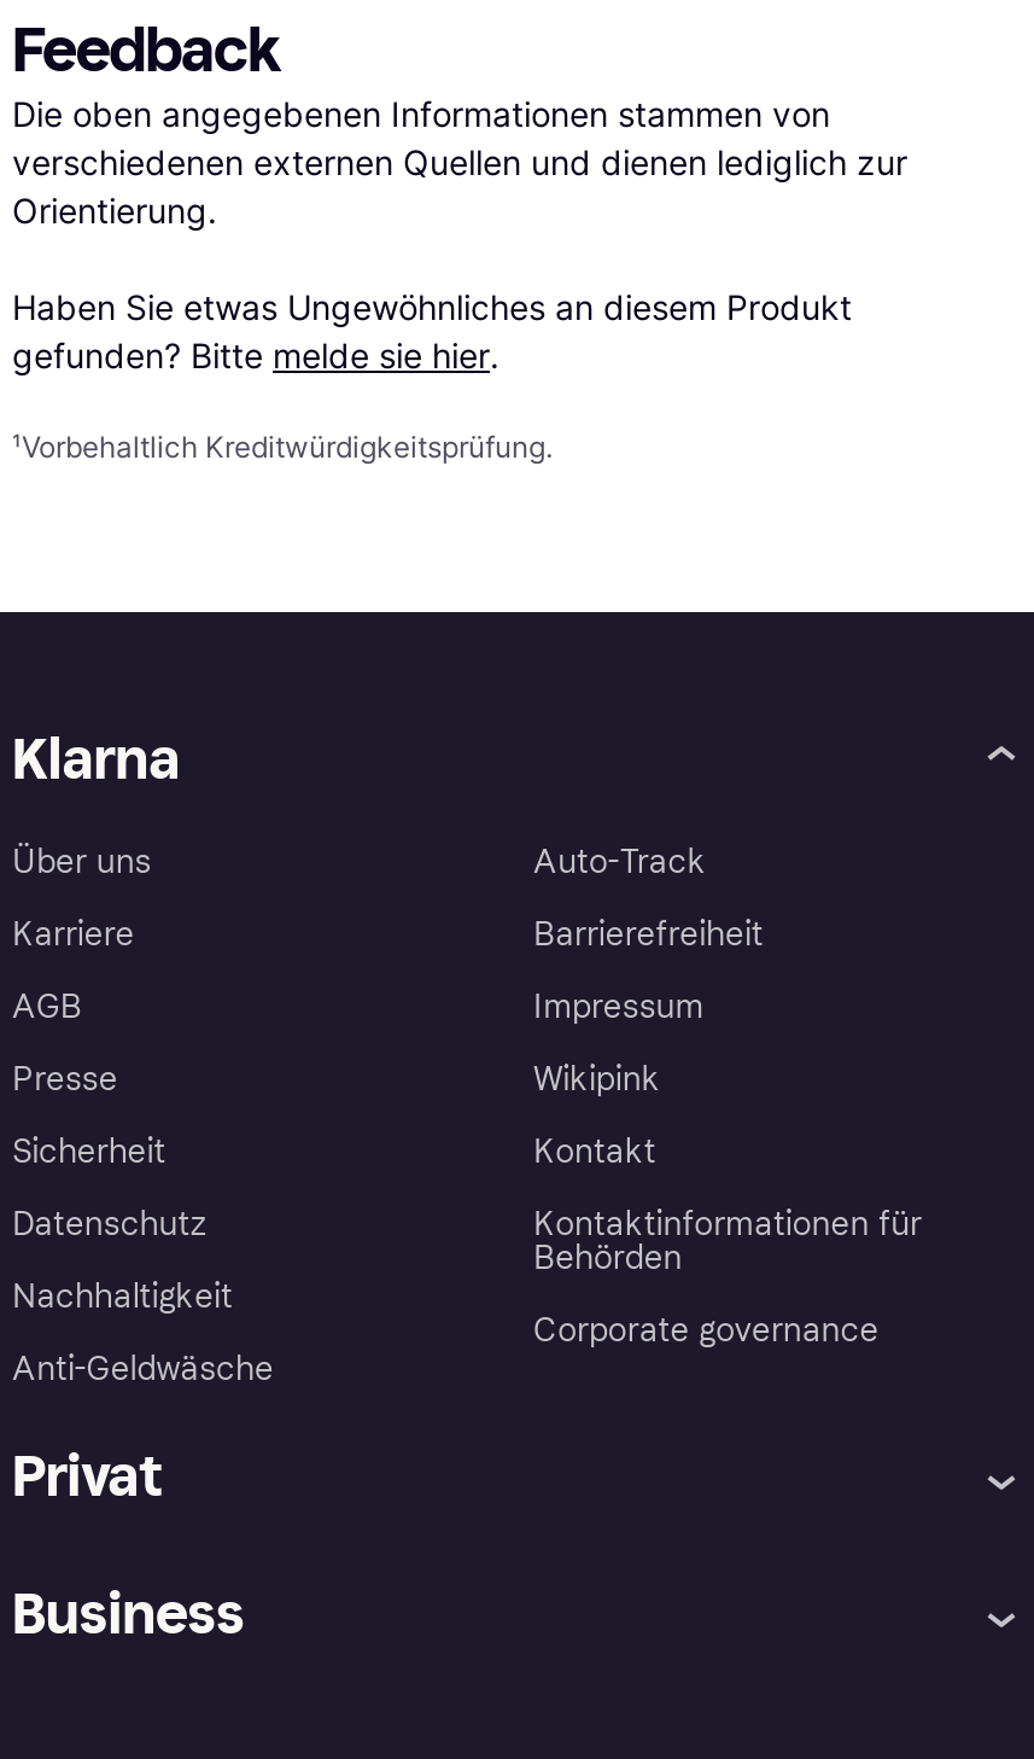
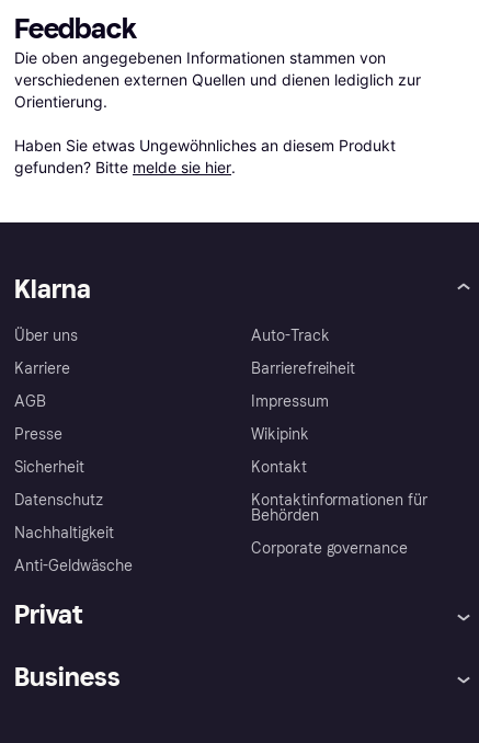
- ¹Vorbehaltlich Kreditwürdigkeitsprüfung.
